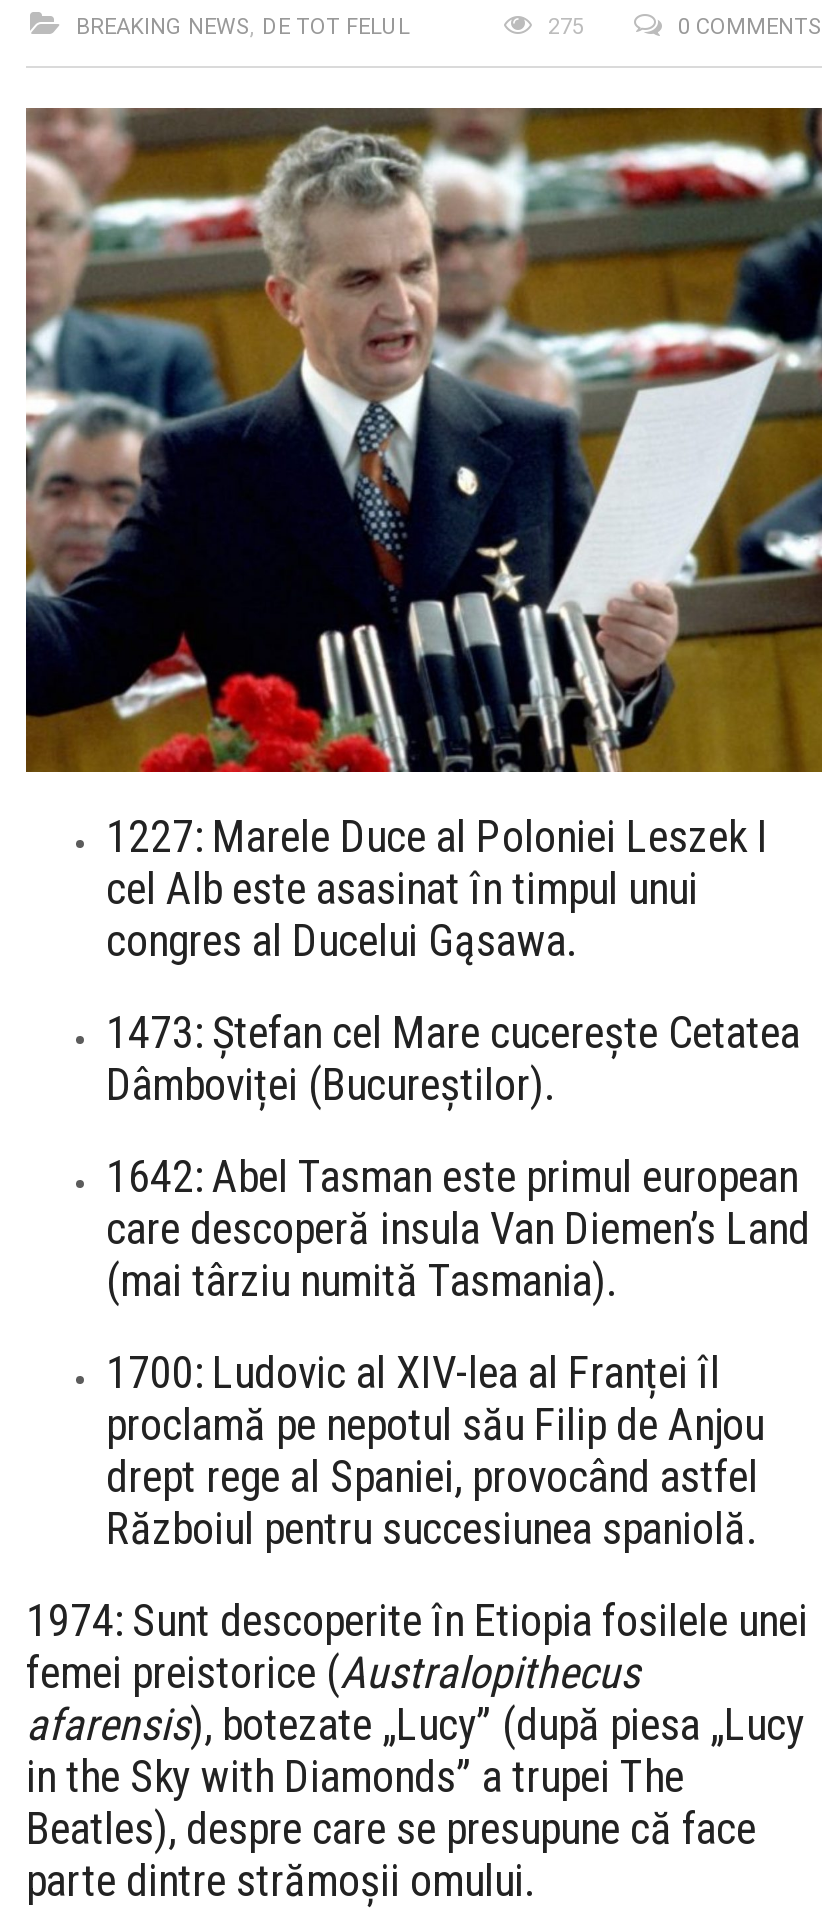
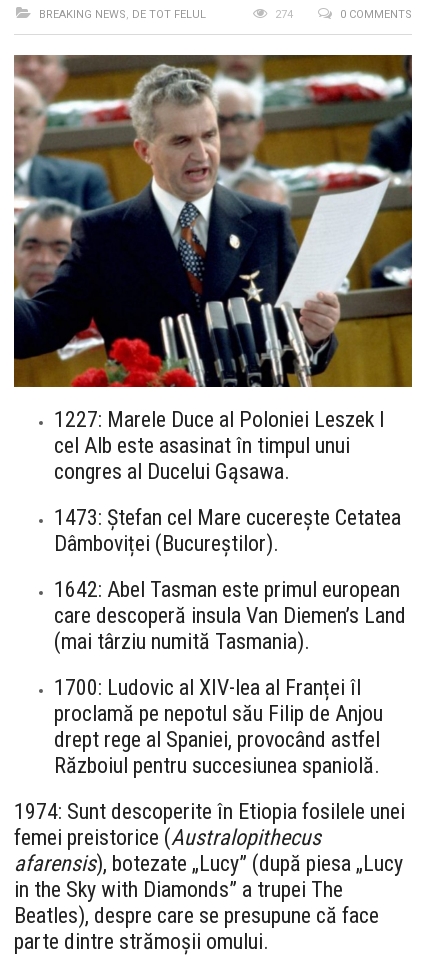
- 275
+ 274
